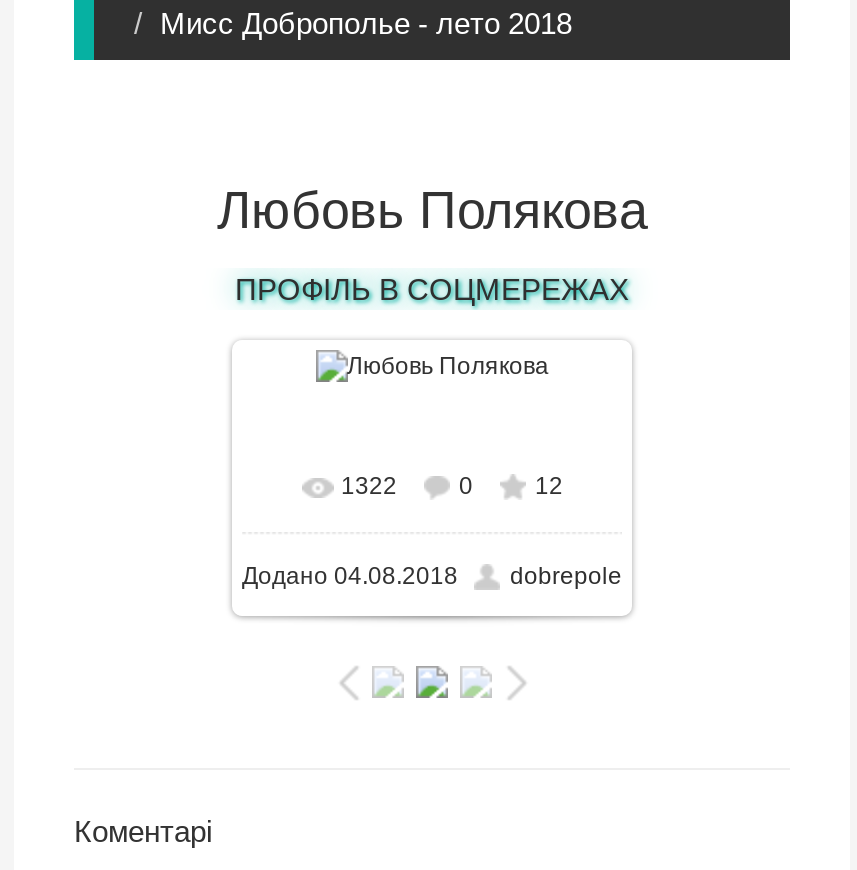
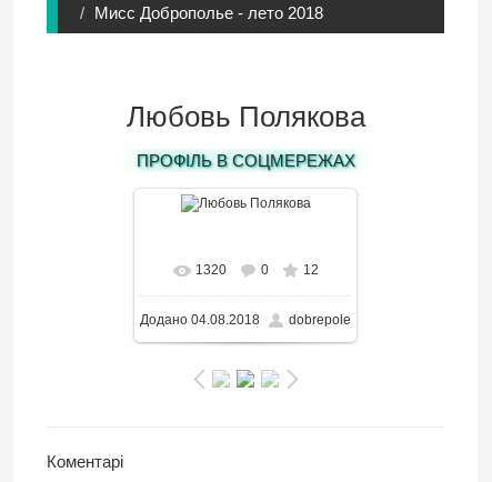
- 1322
+ 1320
